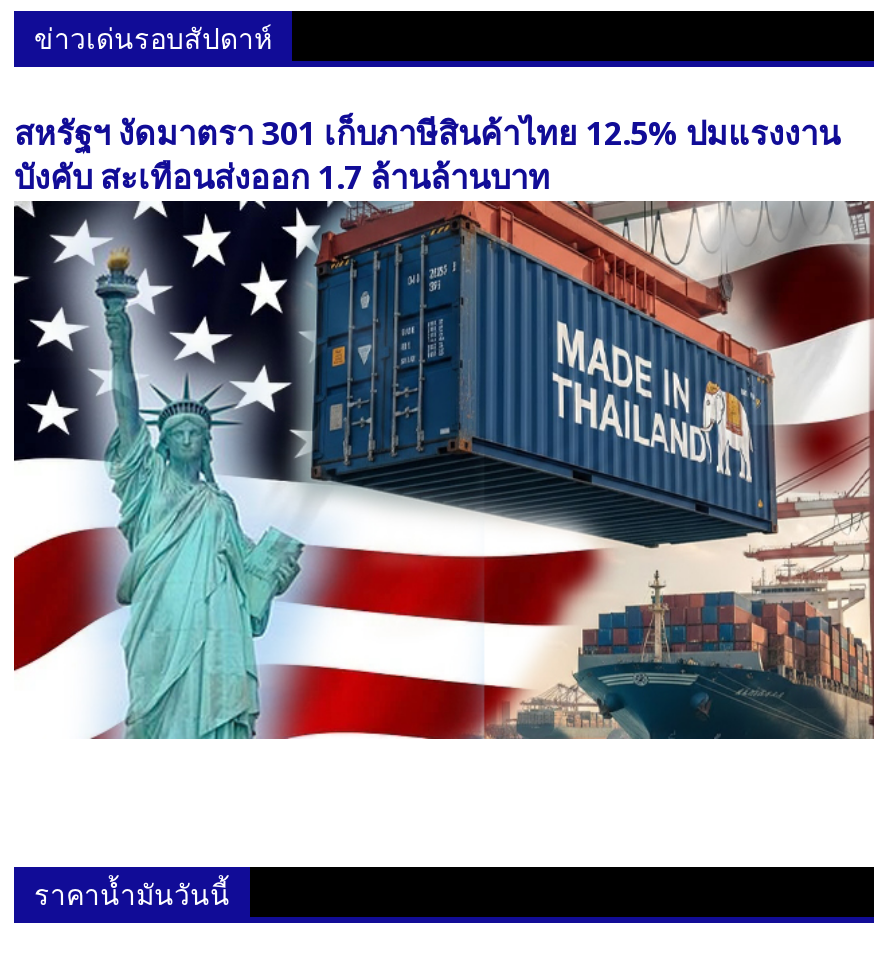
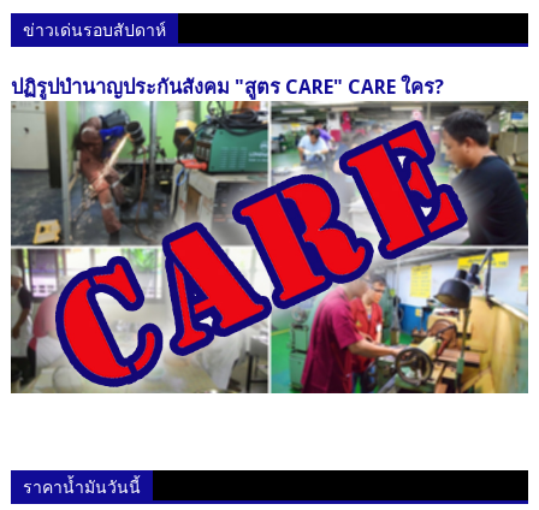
- สหรัฐฯ งัดมาตรา 301 เก็บภาษีสินค้าไทย 12.5% ปมแรงงาน
- บังคับ สะเทือนส่งออก 1.7 ล้านล้านบาท
+ ปฏิรูปบำนาญประกันสังคม "สูตร CARE" CARE ใคร?

- [image]
+ [image]
